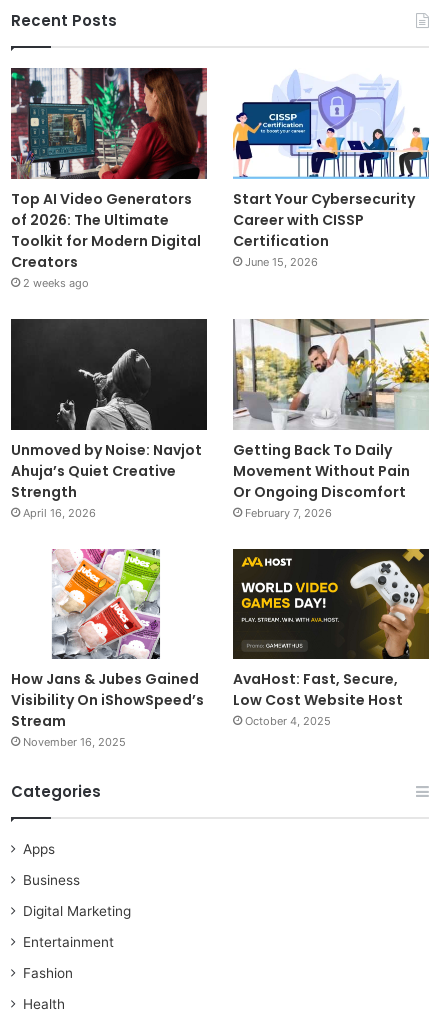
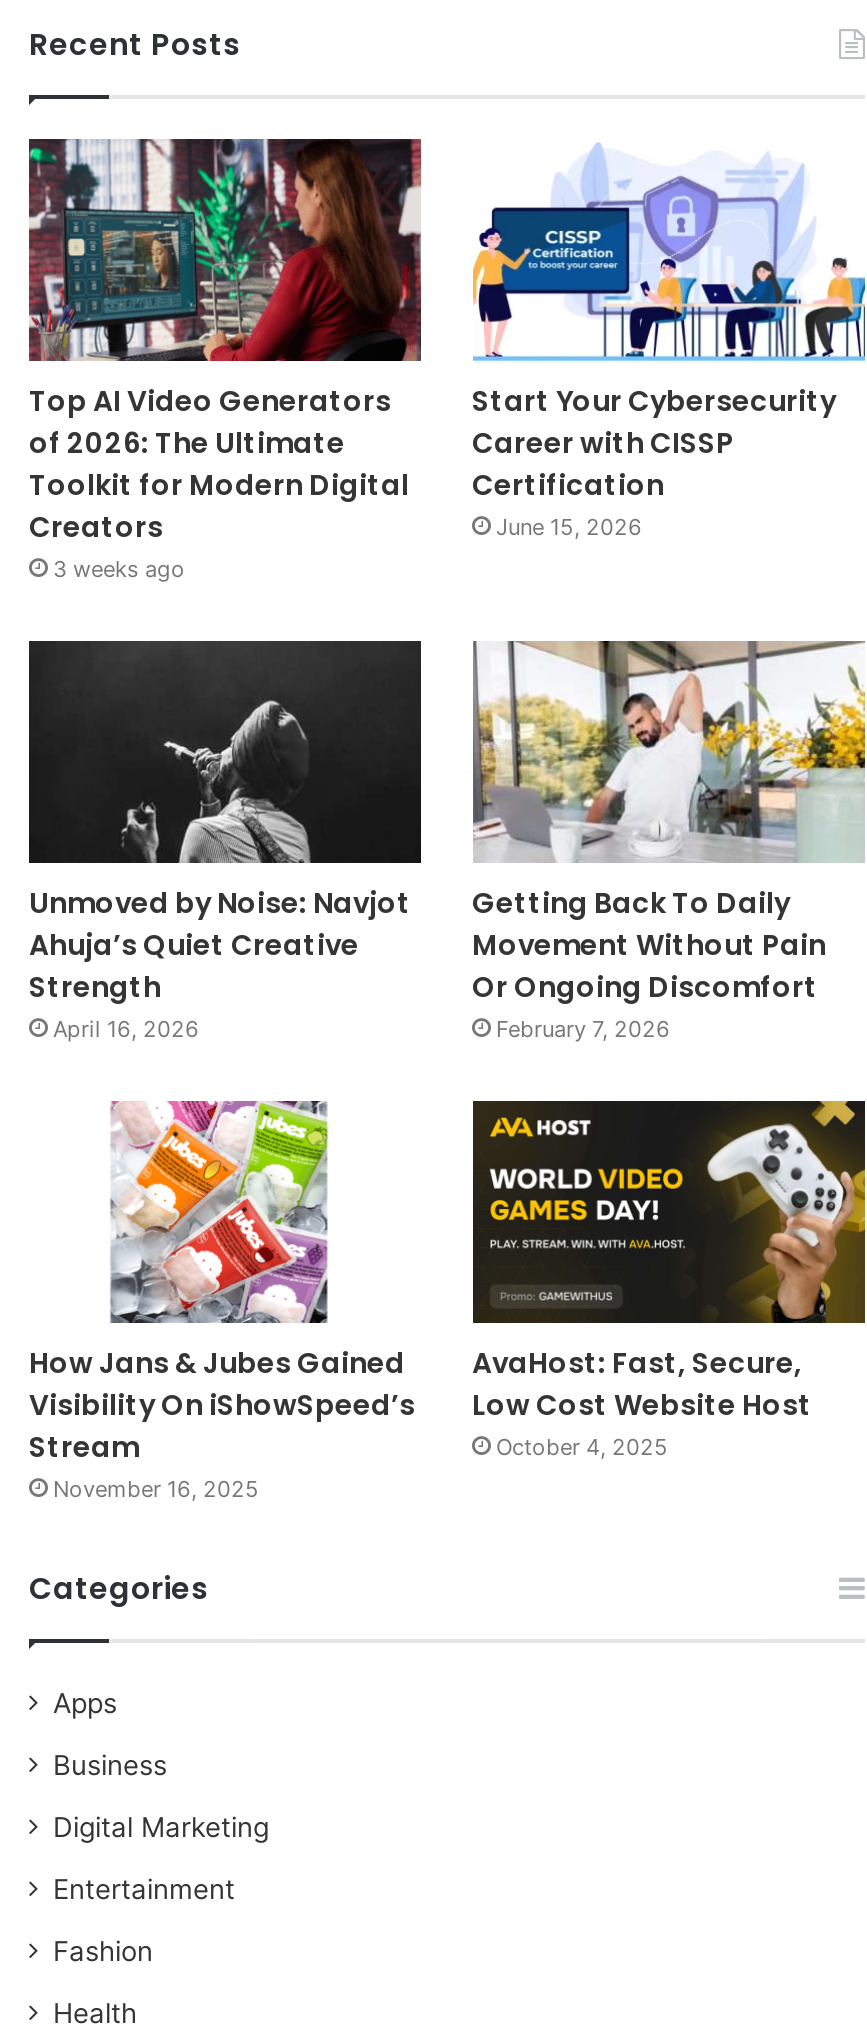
- 2 weeks ago
+ 3 weeks ago
